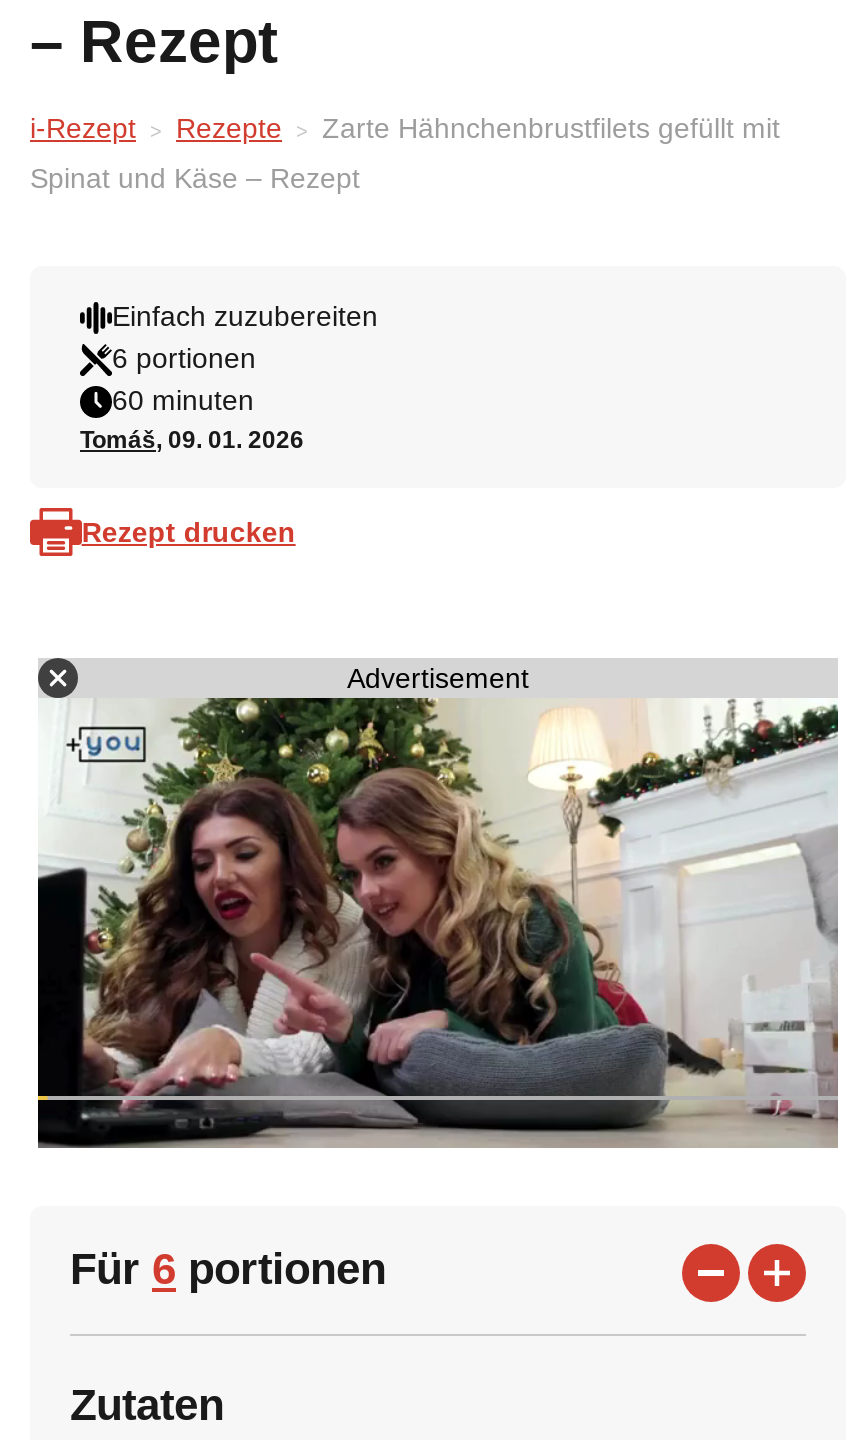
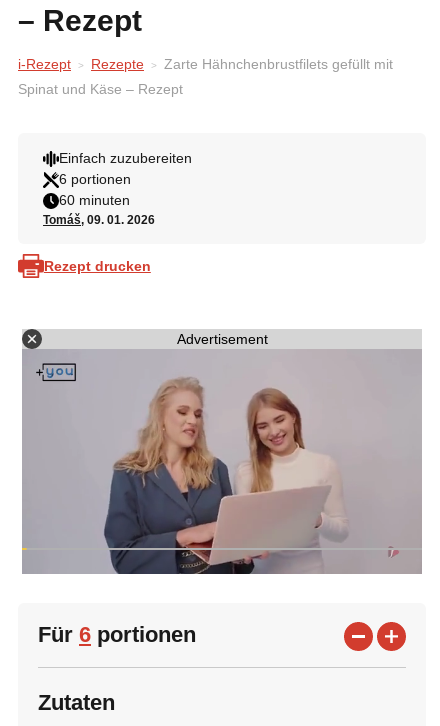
- [image]
+ [image]
